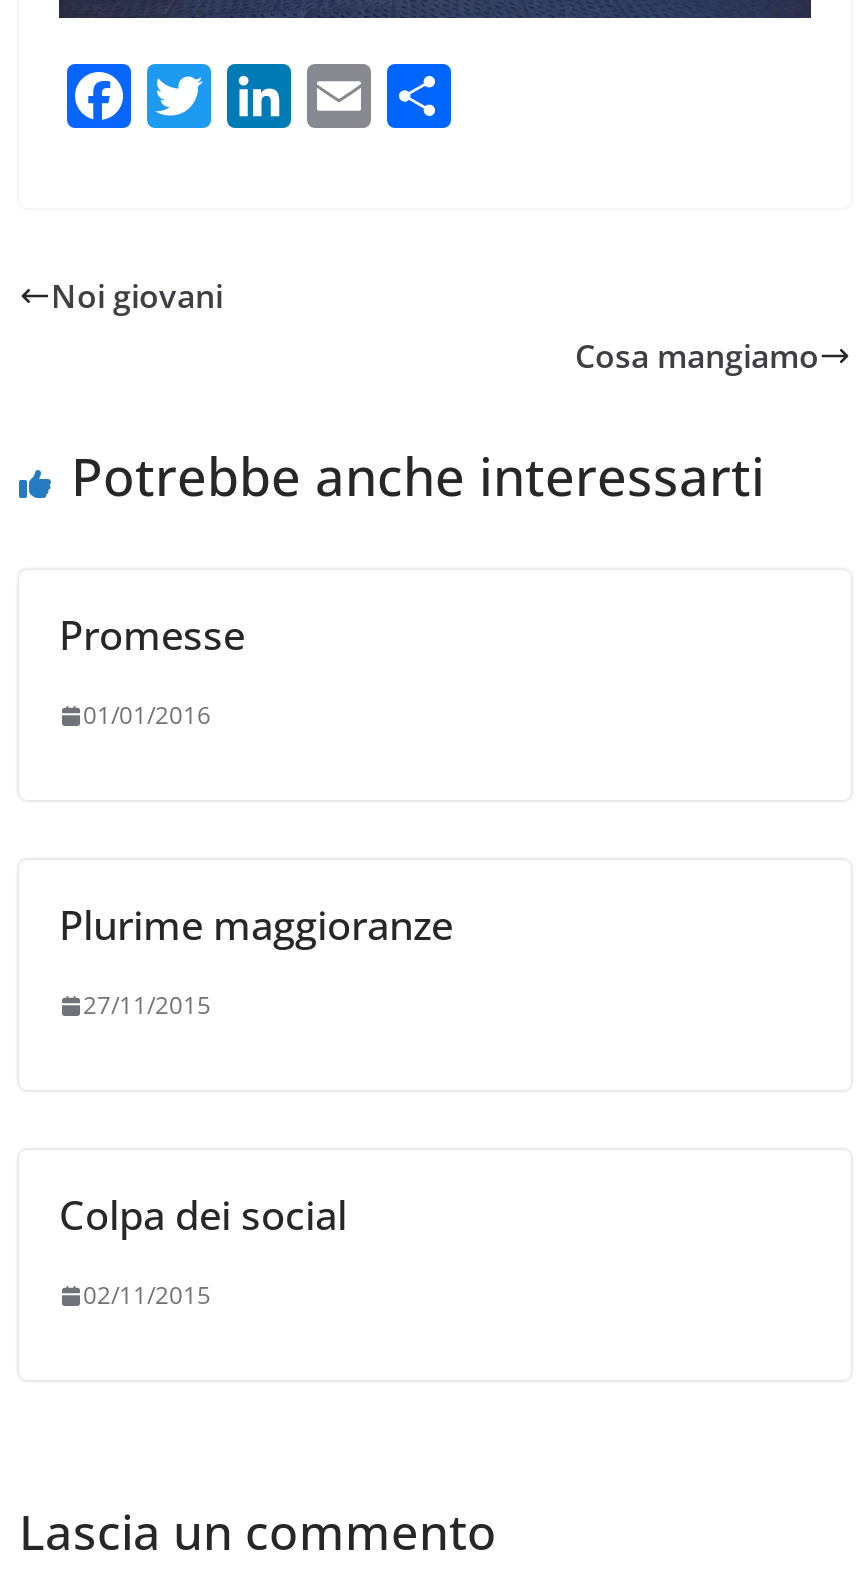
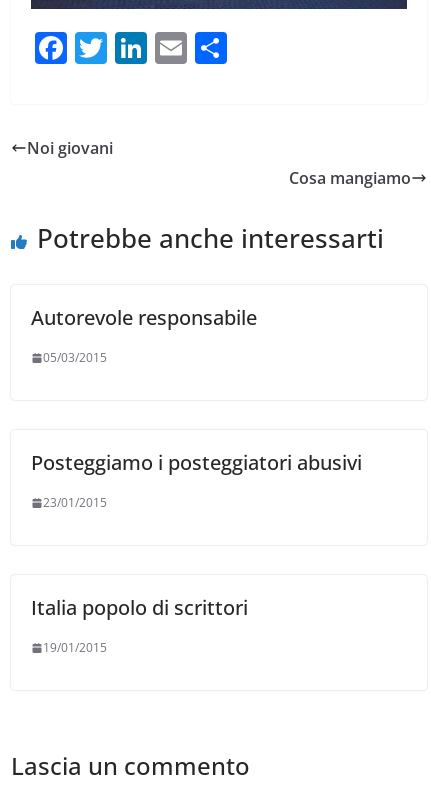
- Promesse
+ Autorevole responsabile

- 01/01/2016
+ 05/03/2015

- Plurime maggioranze
+ Posteggiamo i posteggiatori abusivi

- 27/11/2015
+ 23/01/2015

- Colpa dei social
+ Italia popolo di scrittori

- 02/11/2015
+ 19/01/2015
